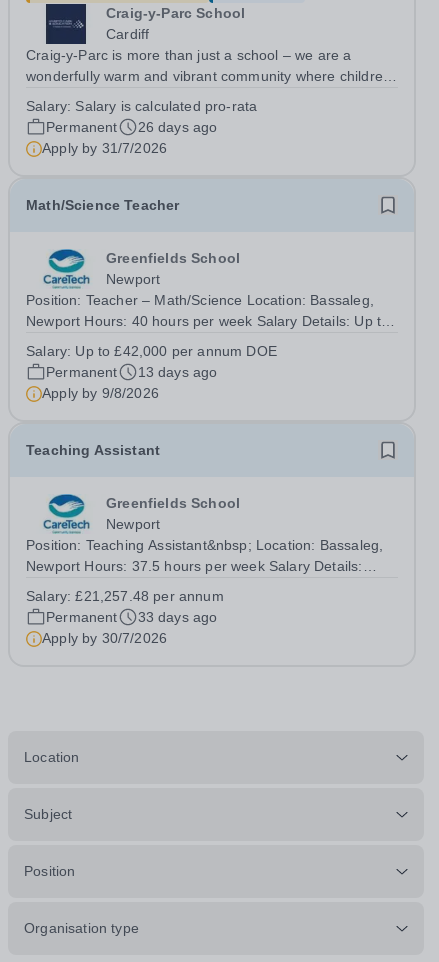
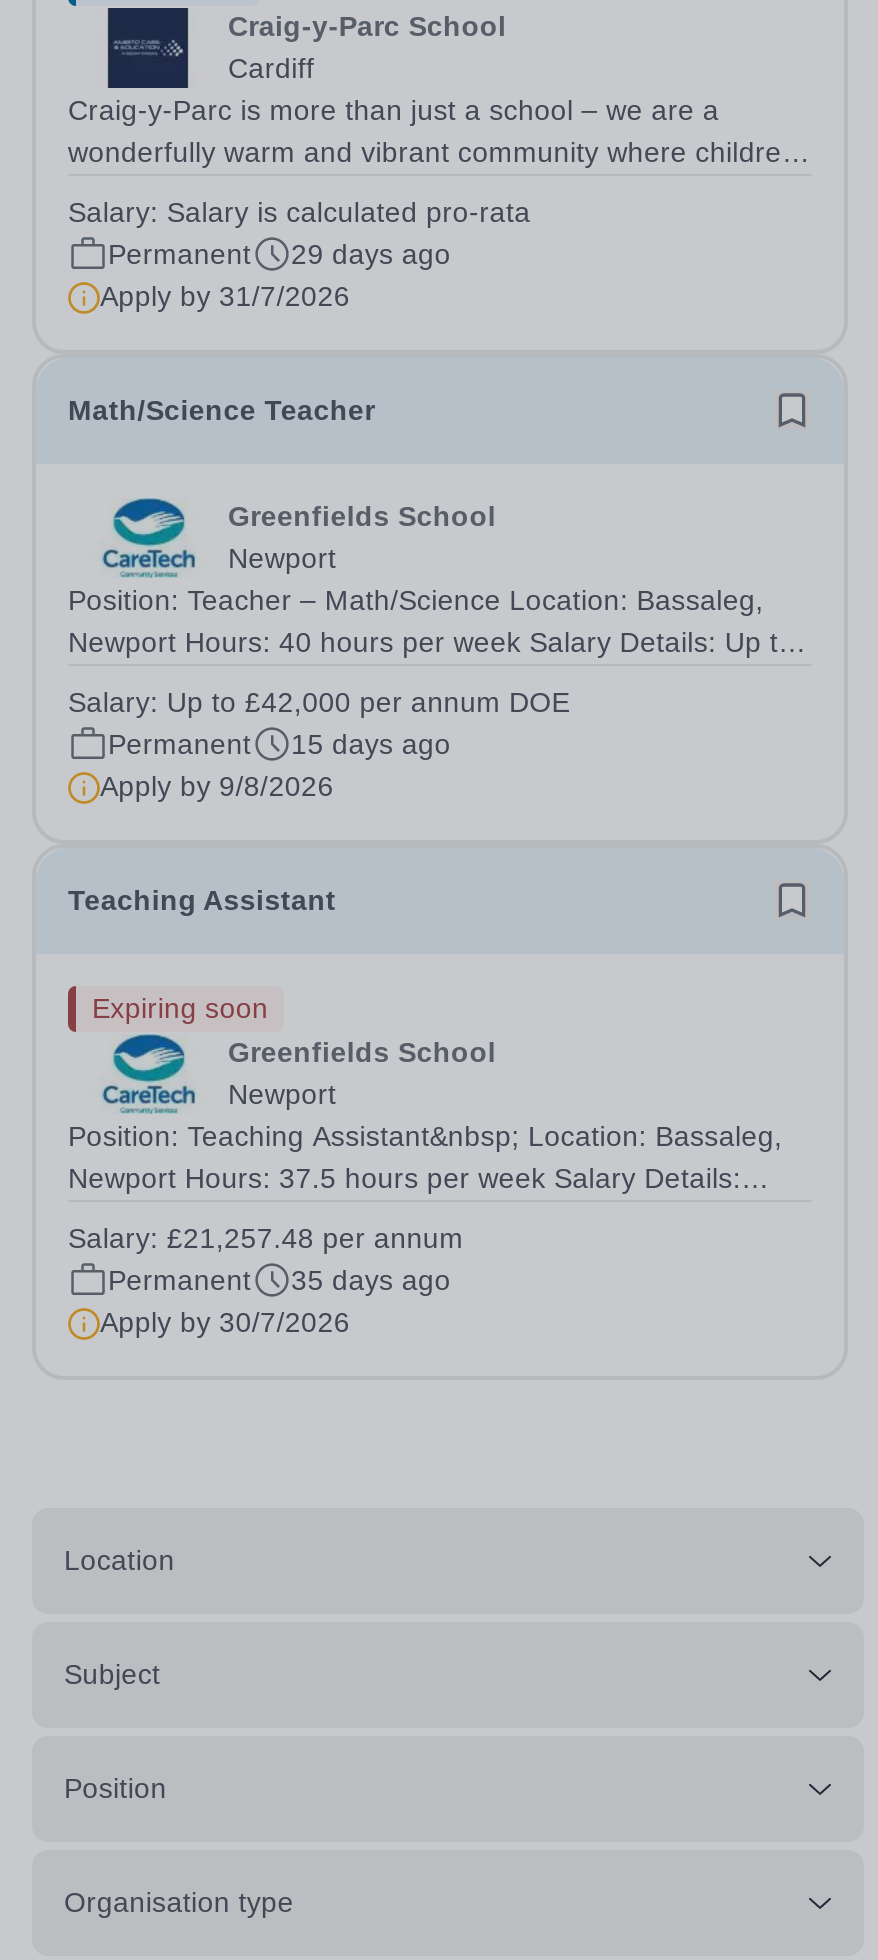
- Permanent 26 days ago
+ Permanent 29 days ago

- Permanent 13 days ago
+ Permanent 15 days ago

+ Expiring soon

- Permanent 33 days ago
+ Permanent 35 days ago
